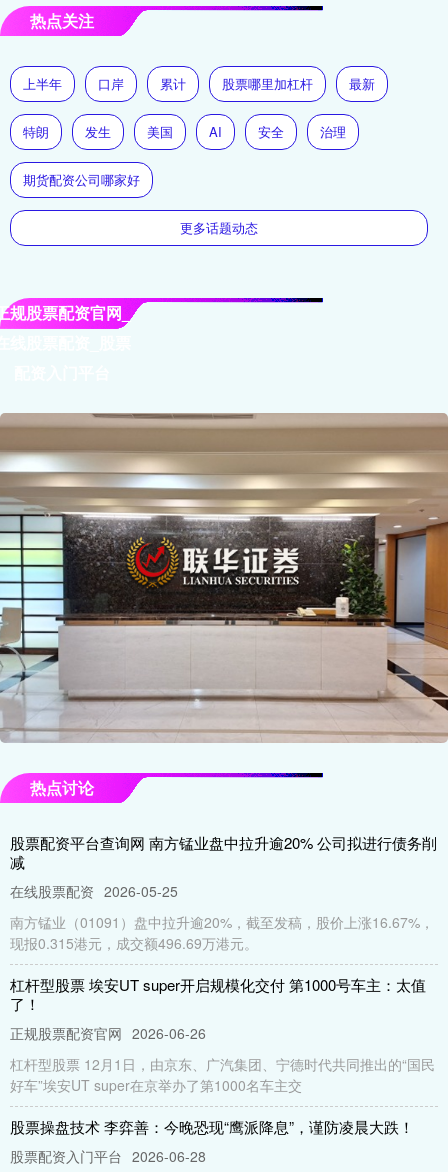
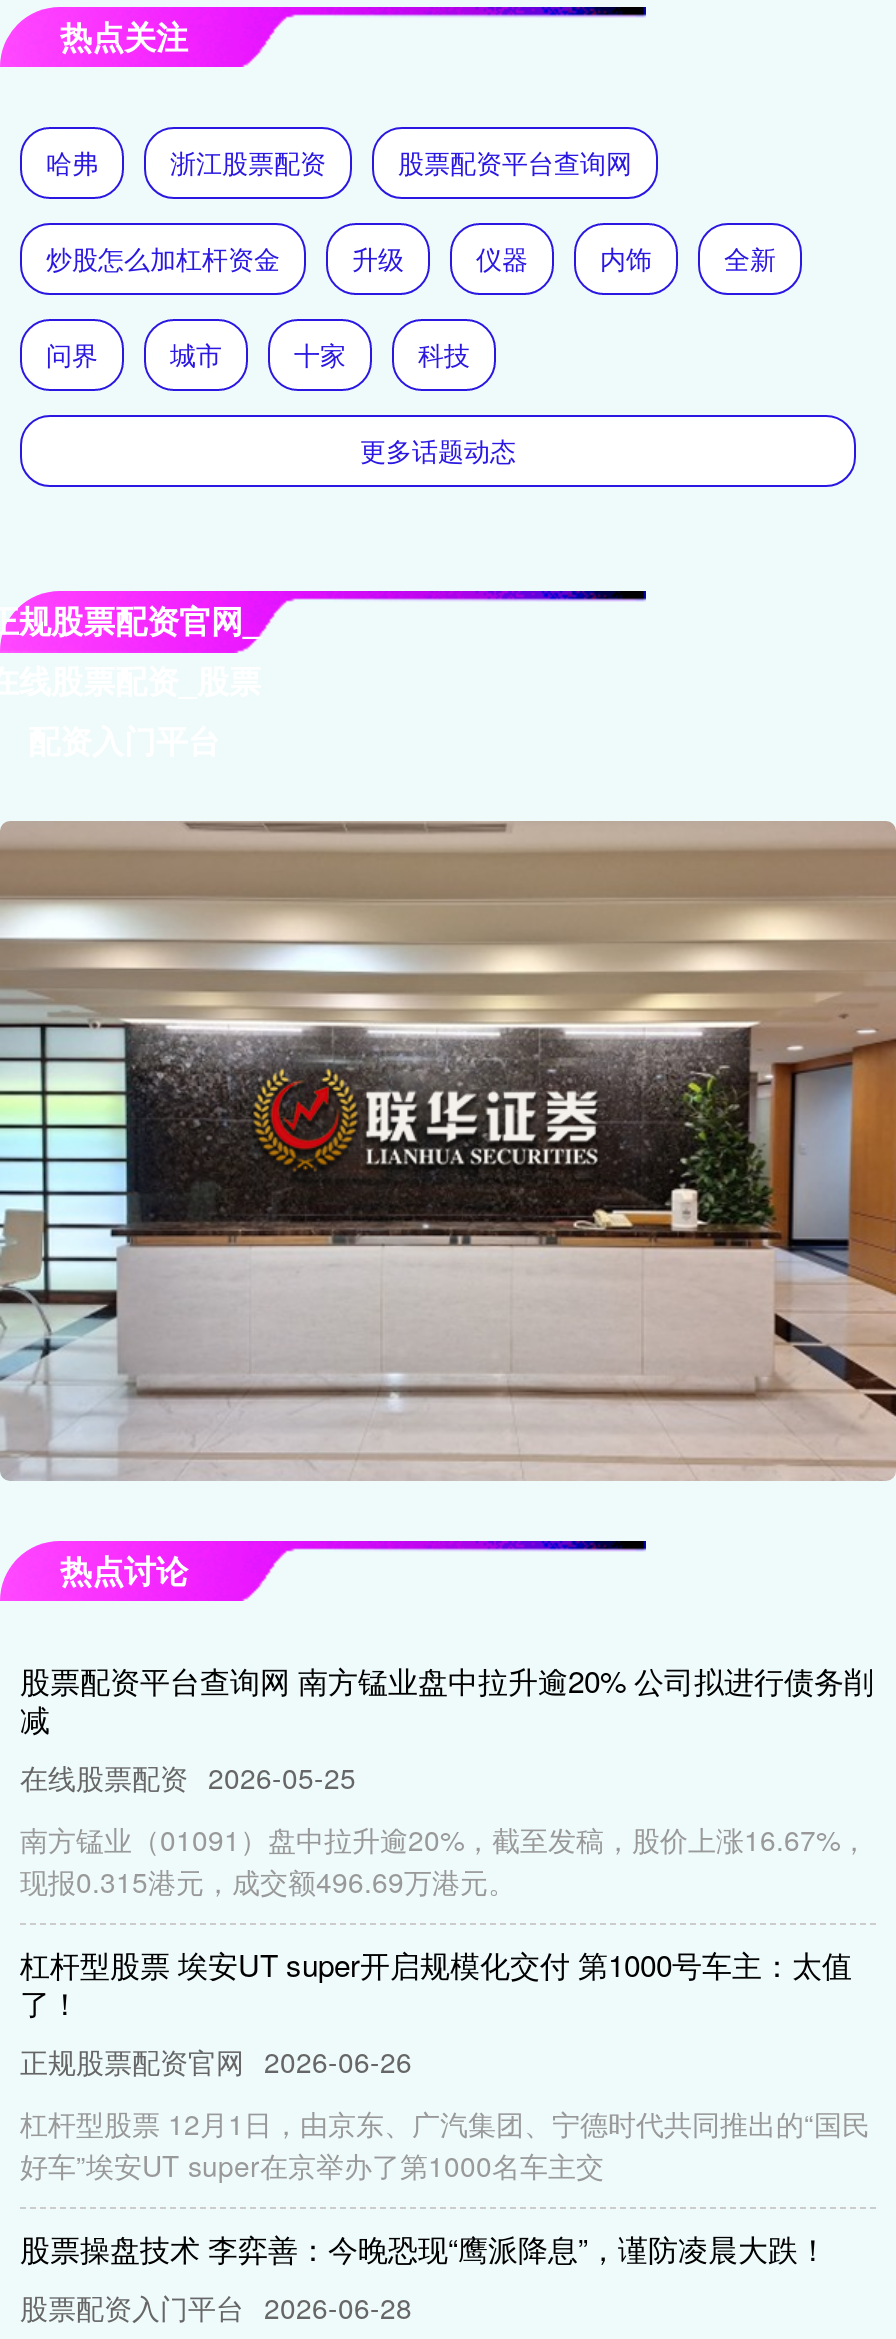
- 上半年
- 口岸
- 累计
- 股票哪里加杠杆
- 最新
+ 哈弗
+ 浙江股票配资
+ 股票配资平台查询网

- 特朗
- 发生
- 美国
- AI
- 安全
- 治理
+ 炒股怎么加杠杆资金
+ 升级
+ 仪器
+ 内饰
+ 全新

- 期货配资公司哪家好
+ 问界
+ 城市
+ 十家
+ 科技
